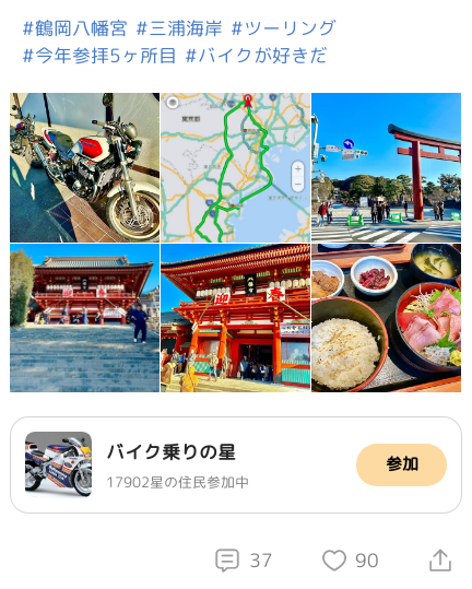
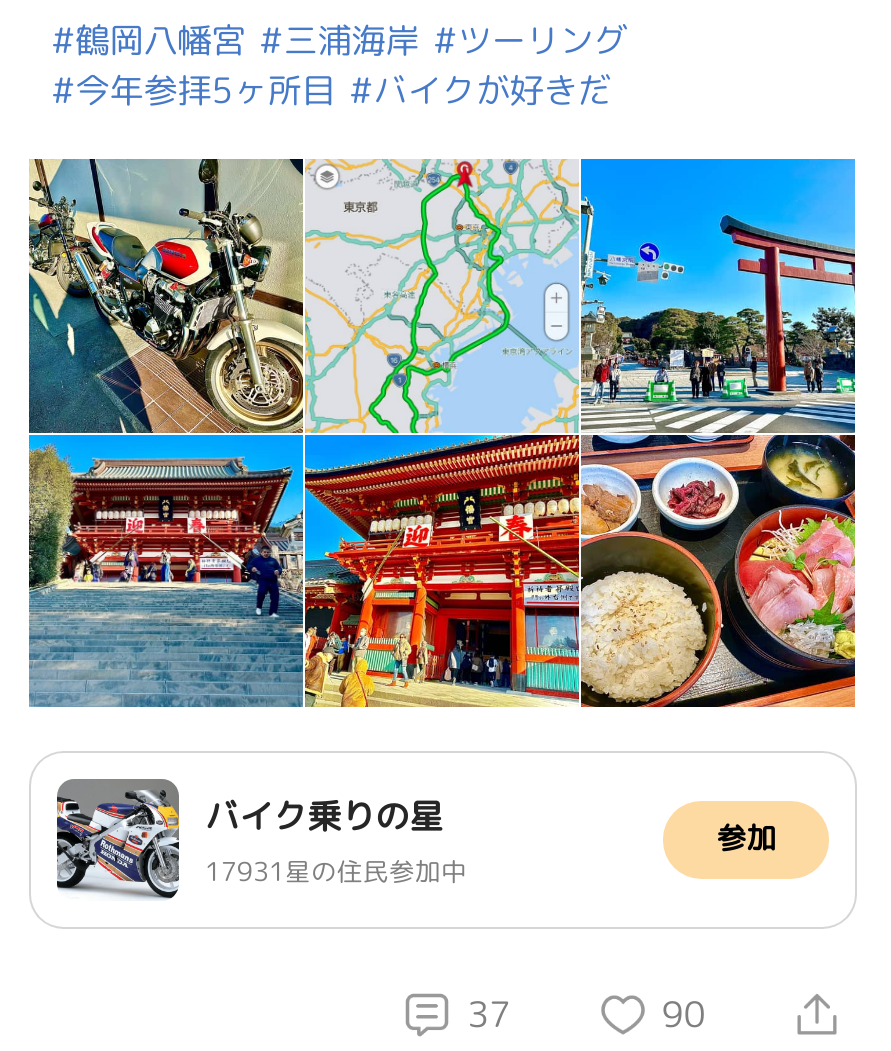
- 17902星の住民参加中
+ 17931星の住民参加中
